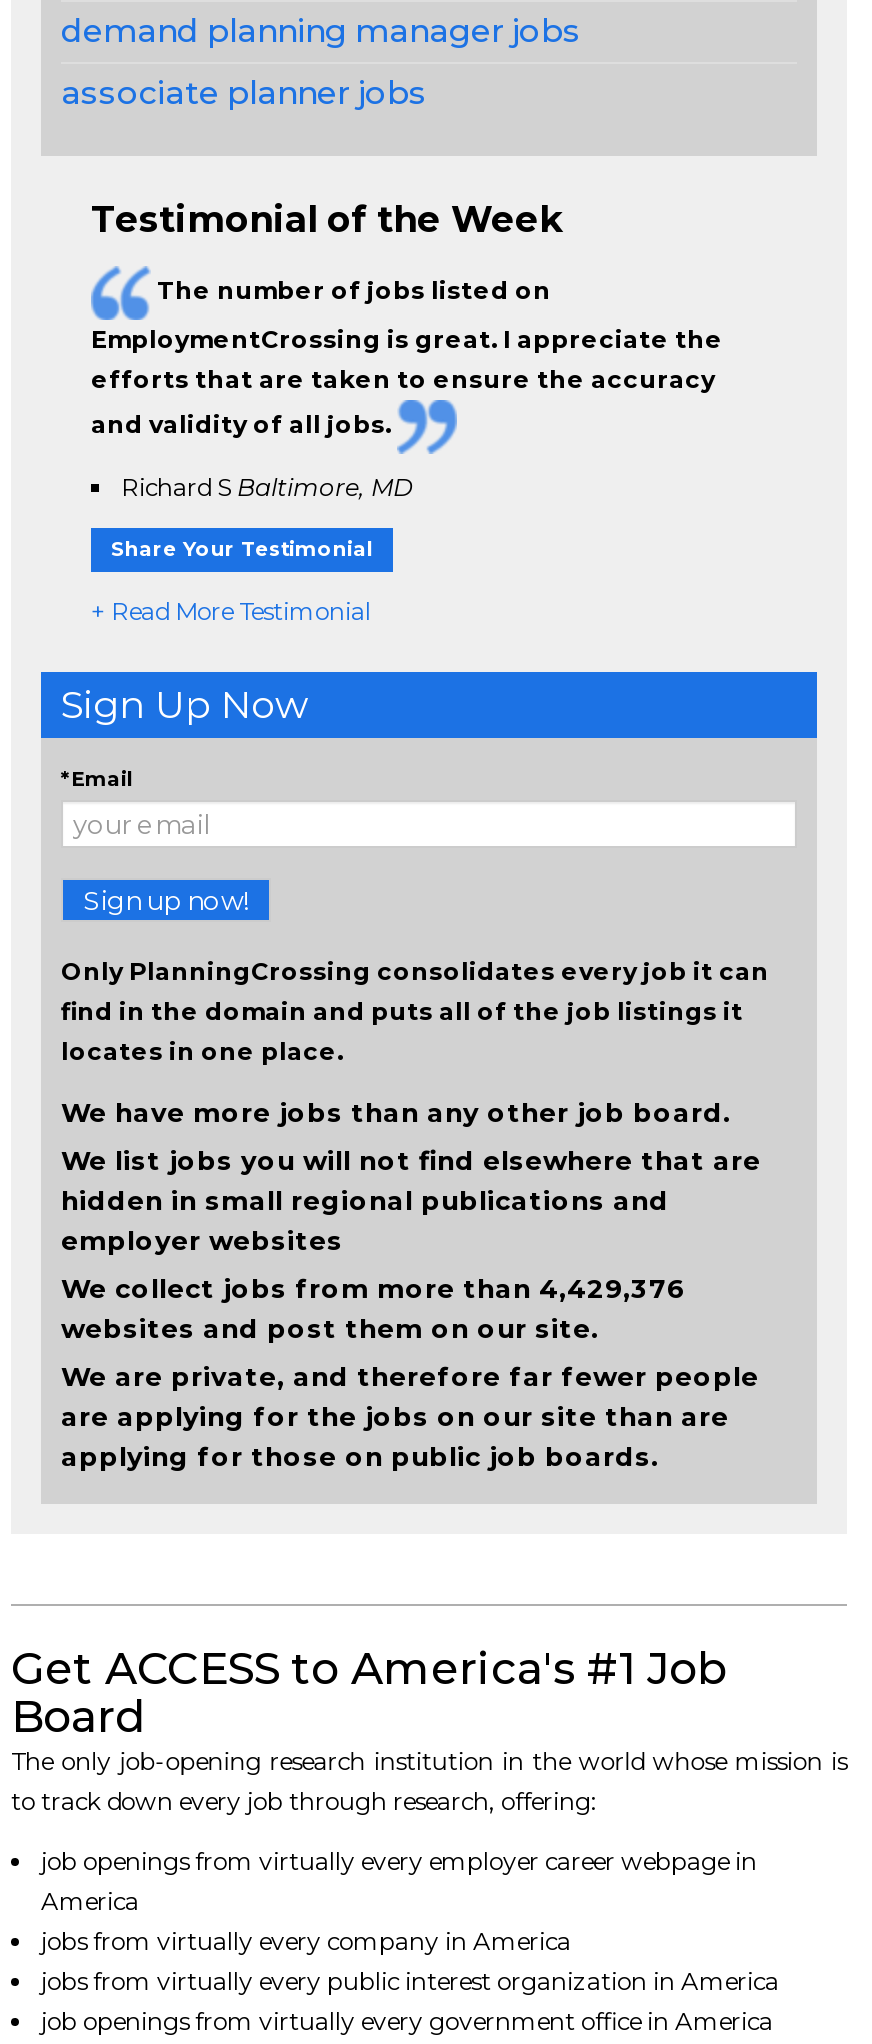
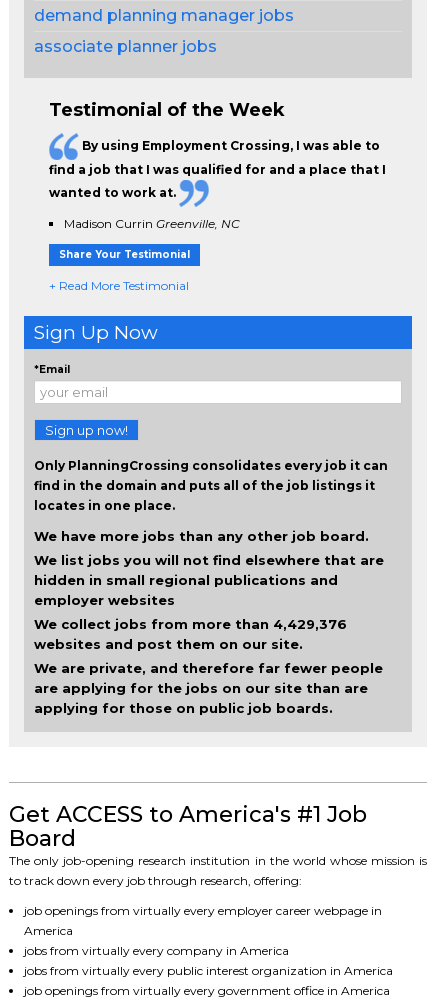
- The number of jobs listed on
+ By using Employment Crossing, I was able to

- EmploymentCrossing is great. I appreciate the
- efforts that are taken to ensure the accuracy
+ find a job that I was qualified for and a place that I

- and validity of all jobs.
+ wanted to work at.

- Richard S Baltimore, MD
+ Madison Currin Greenville, NC
